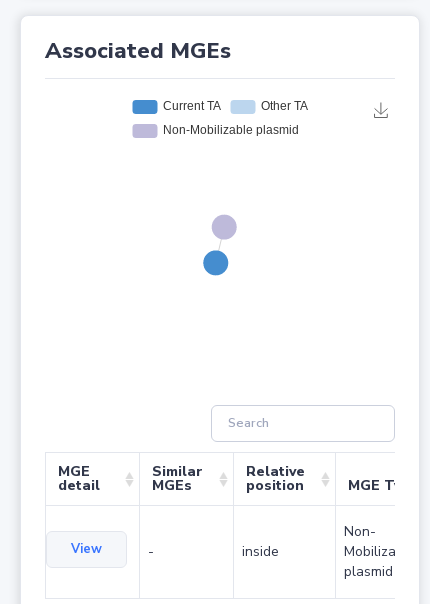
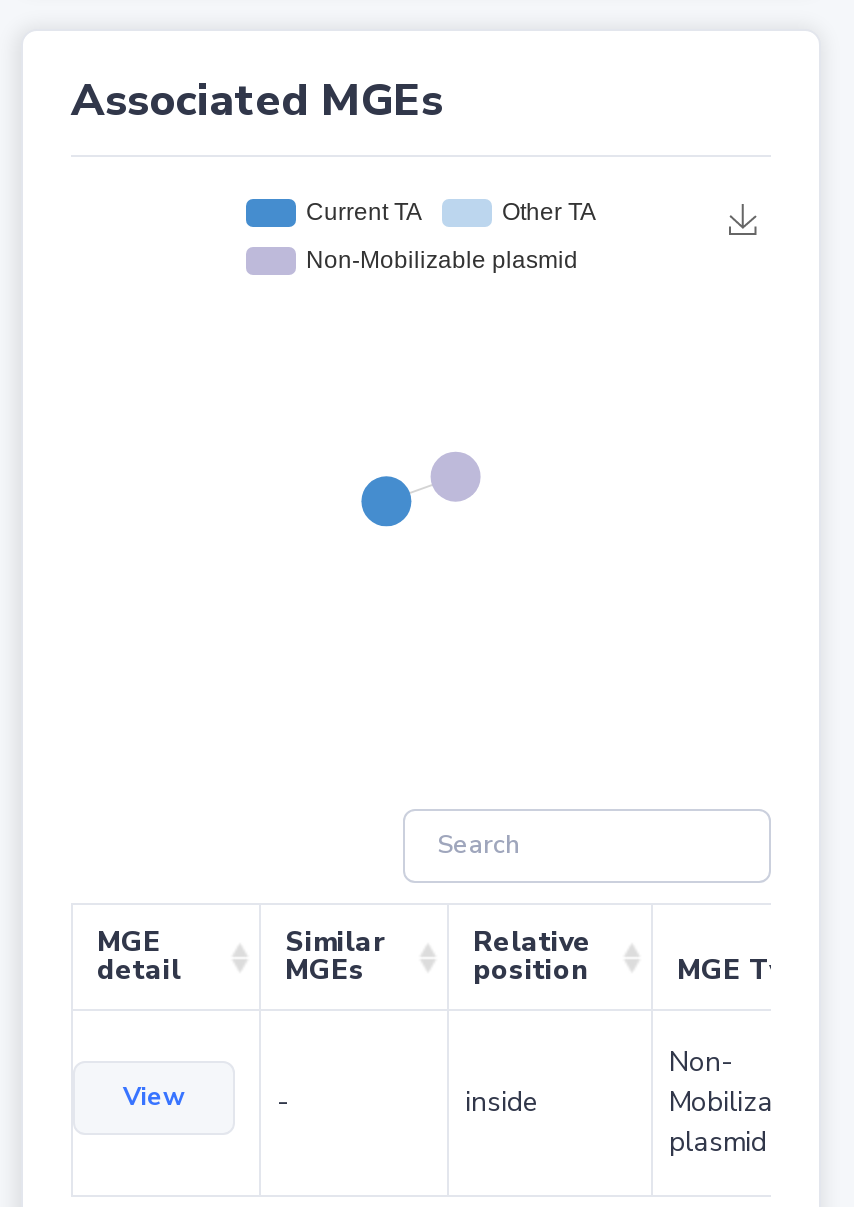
- [image]
+ [image]
